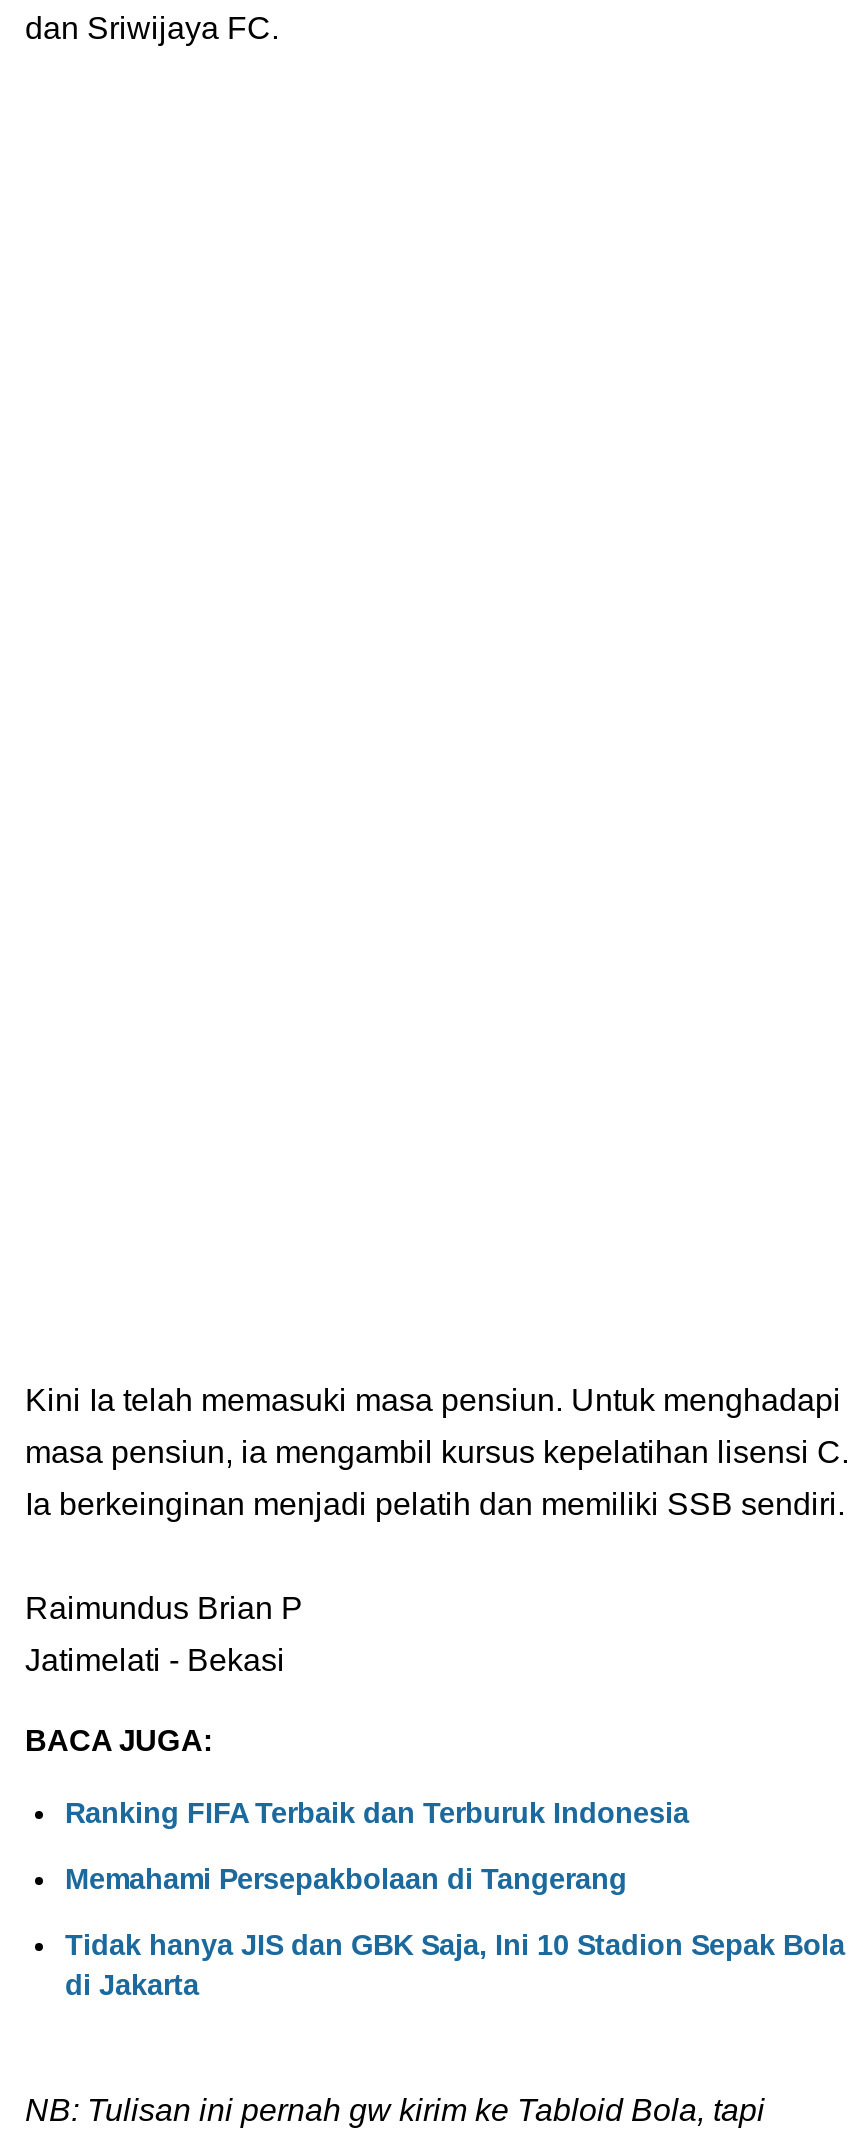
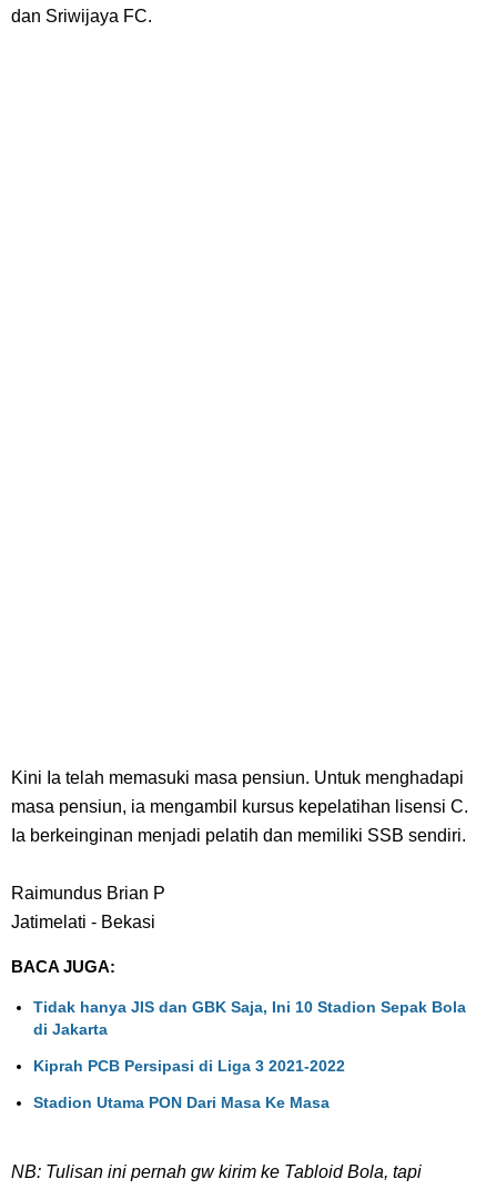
- Ranking FIFA Terbaik dan Terburuk Indonesia
- Memahami Persepakbolaan di Tangerang

moved up: Tidak hanya JIS dan GBK Saja, Ini 10 Stadion Sepak Bola | di Jakarta

+ Kiprah PCB Persipasi di Liga 3 2021-2022
+ Stadion Utama PON Dari Masa Ke Masa
